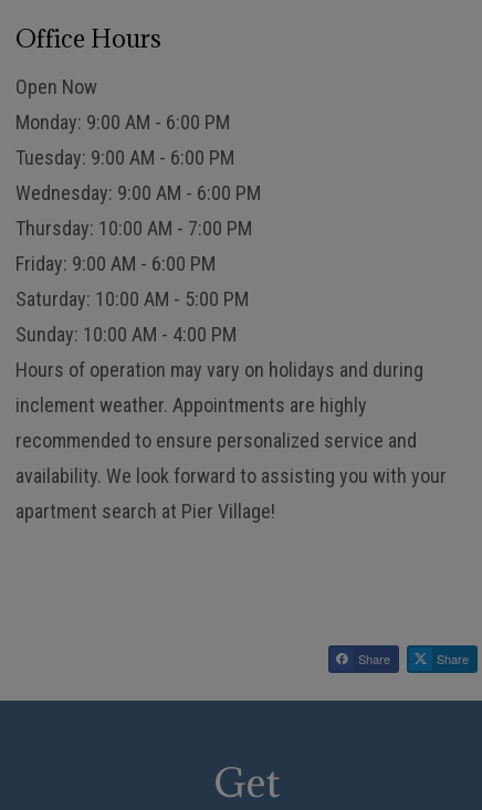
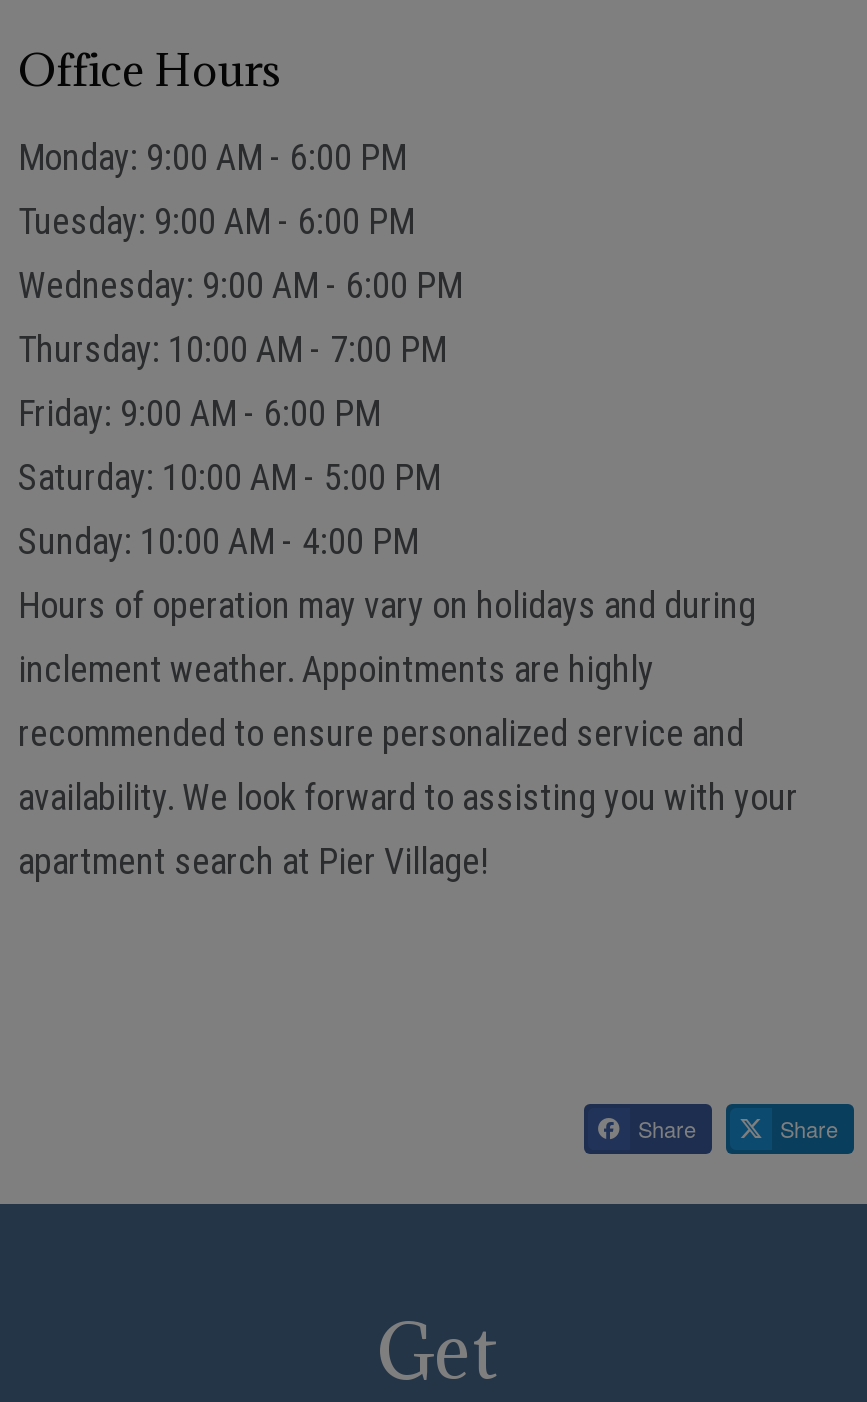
- Open Now
